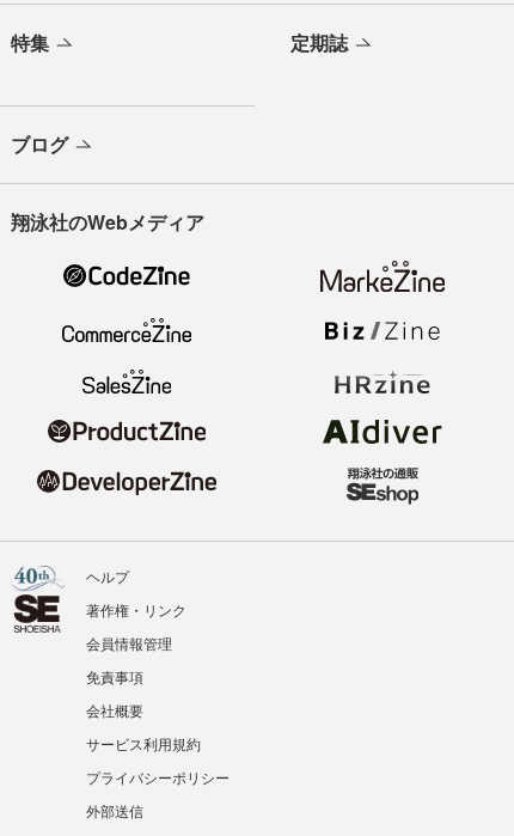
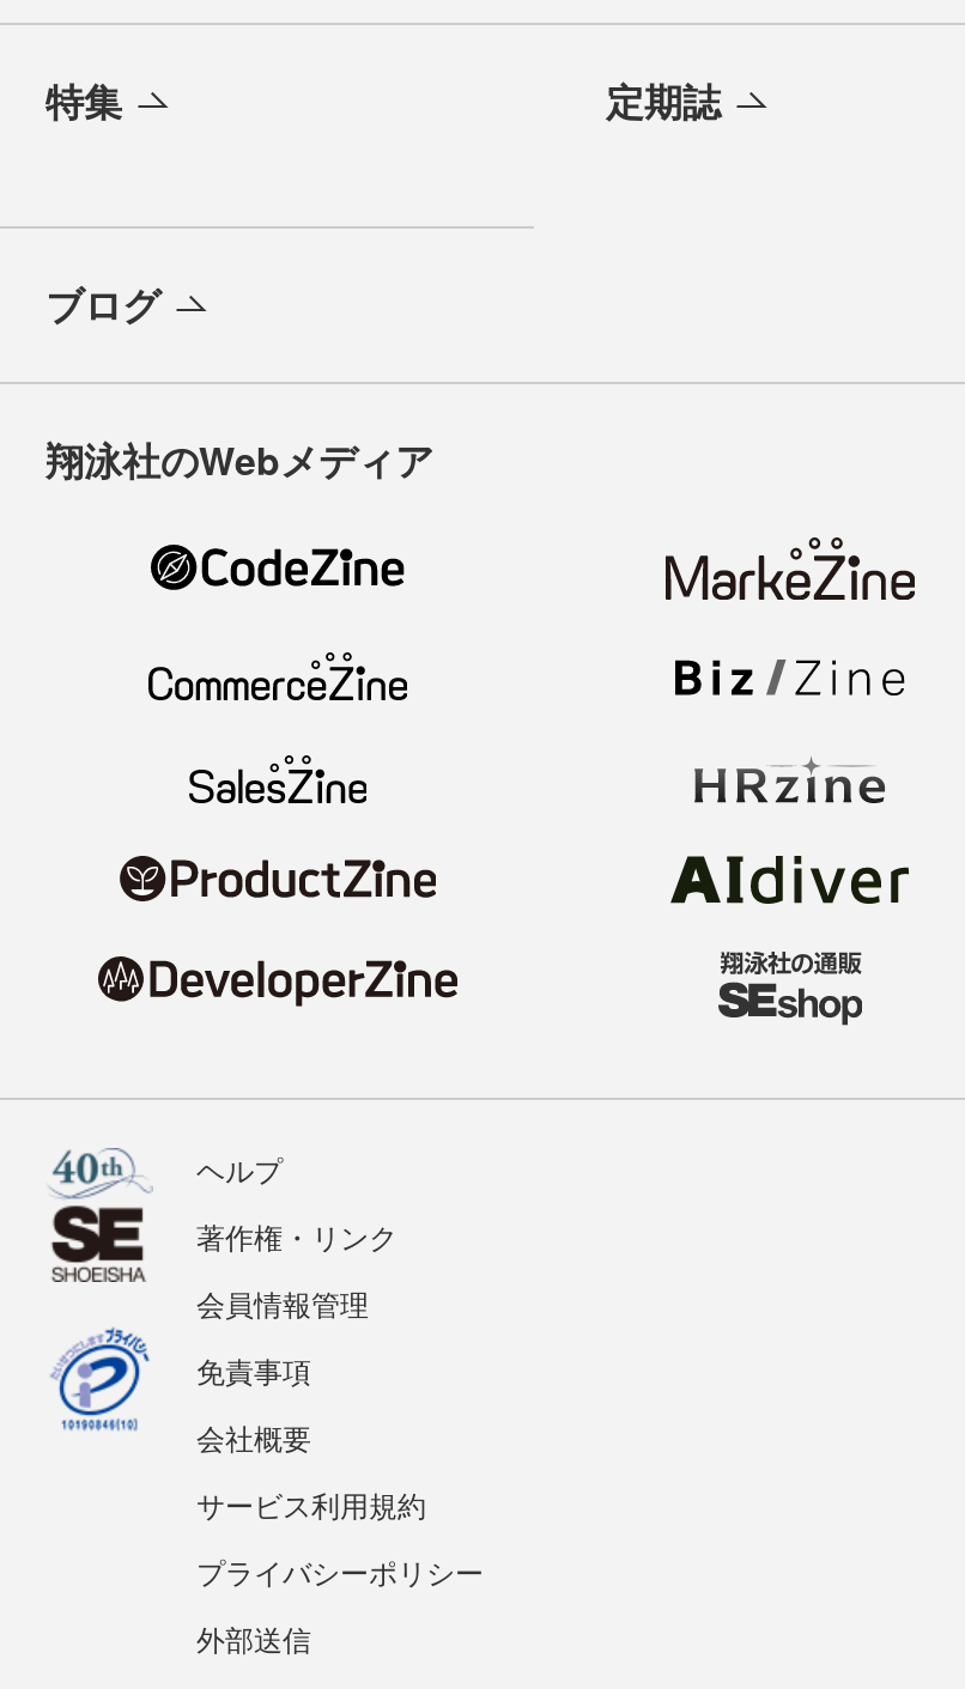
+ [image]
